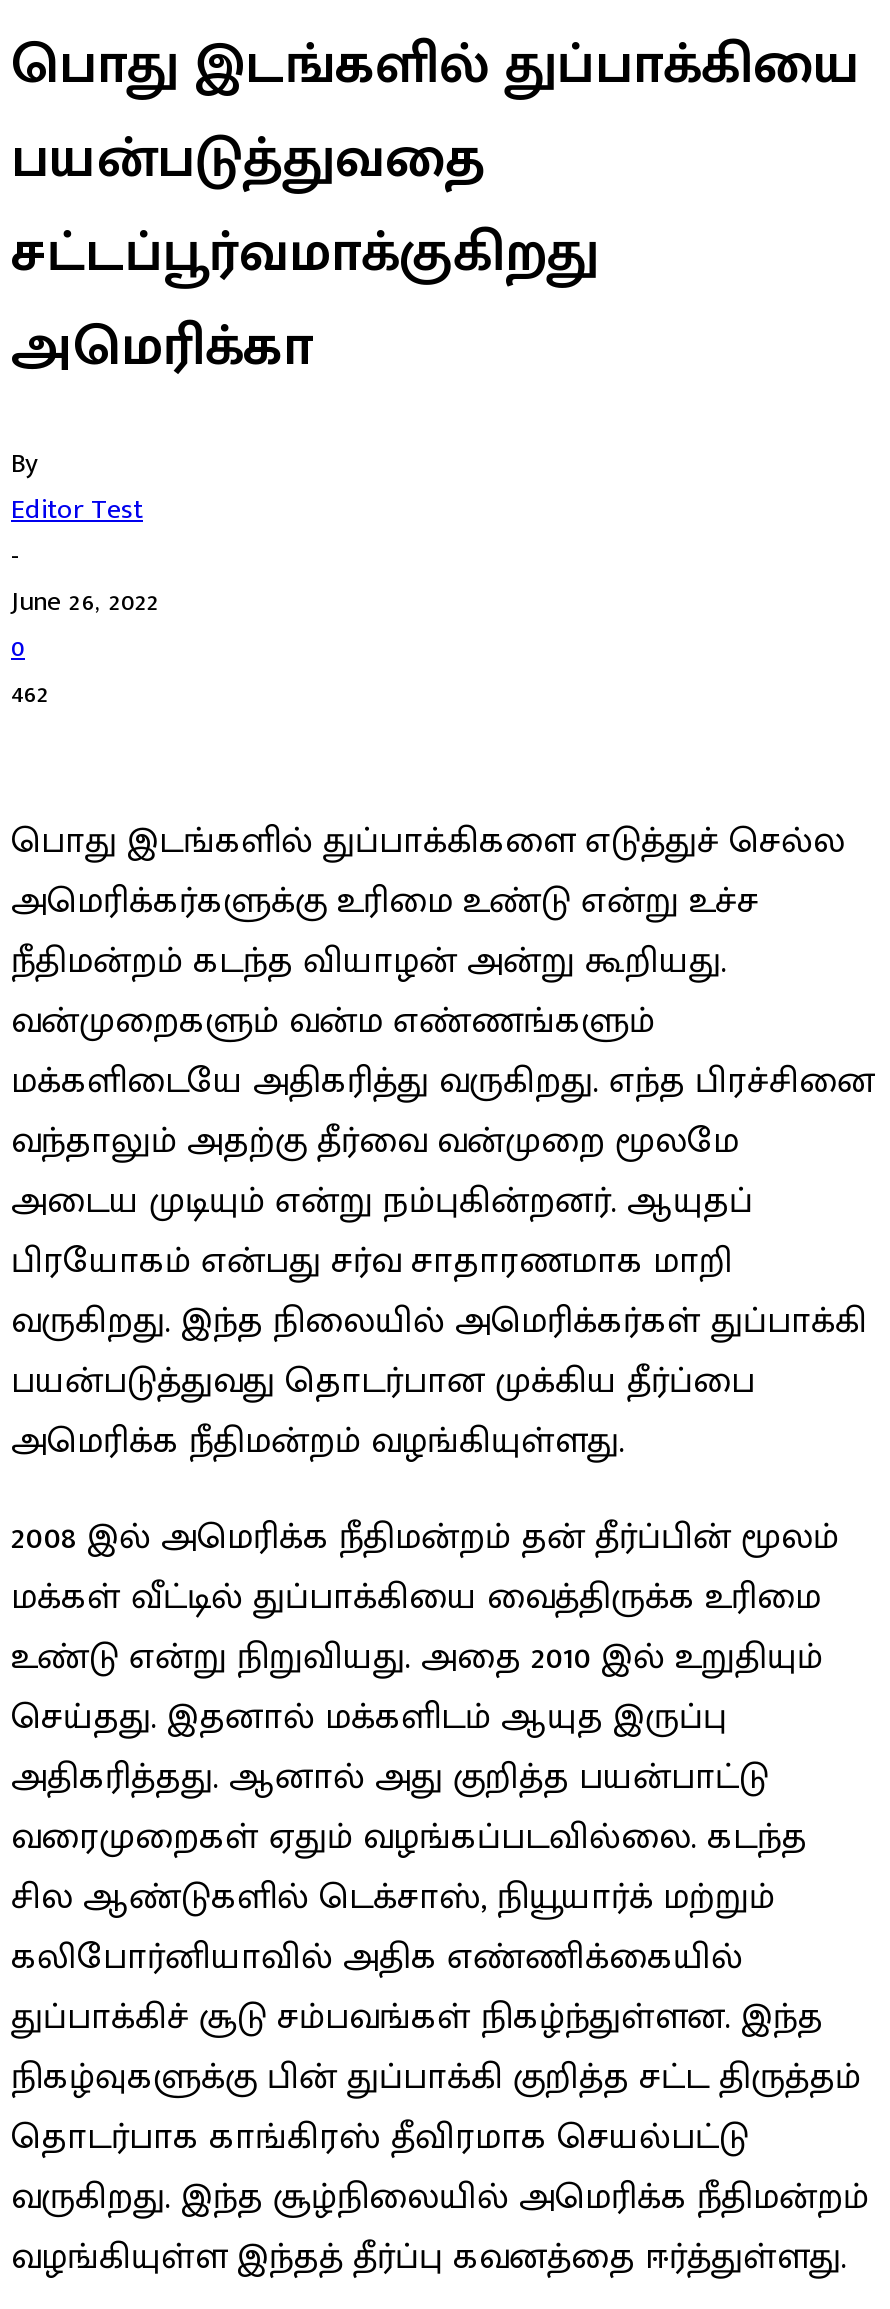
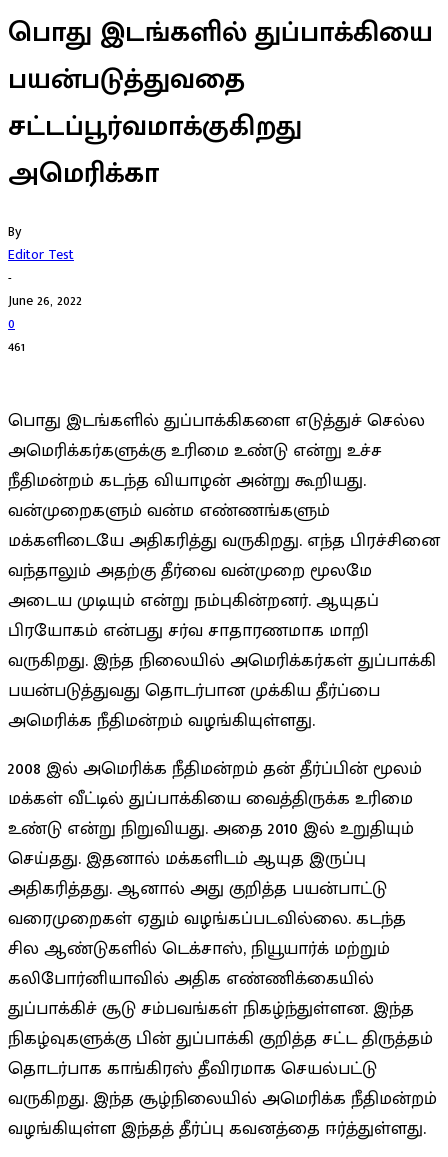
- 462
+ 461
